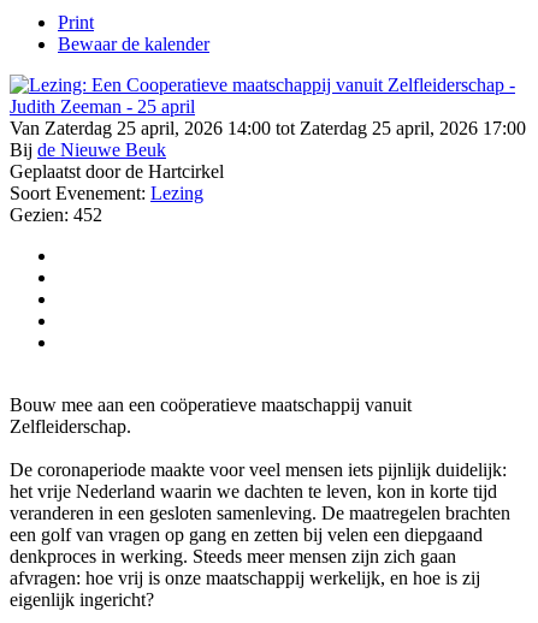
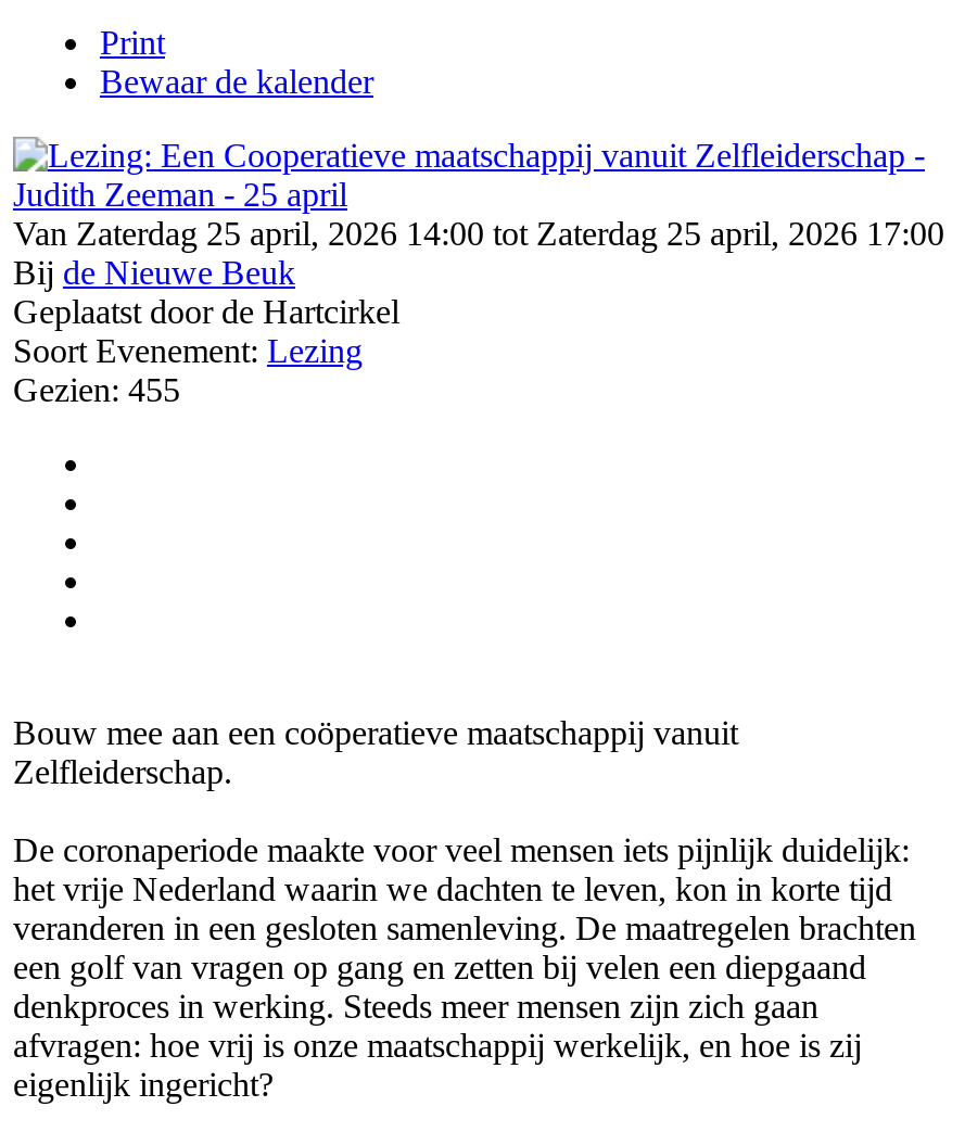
- Gezien: 452
+ Gezien: 455
